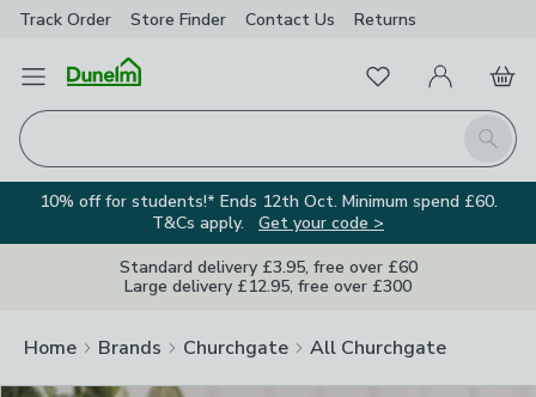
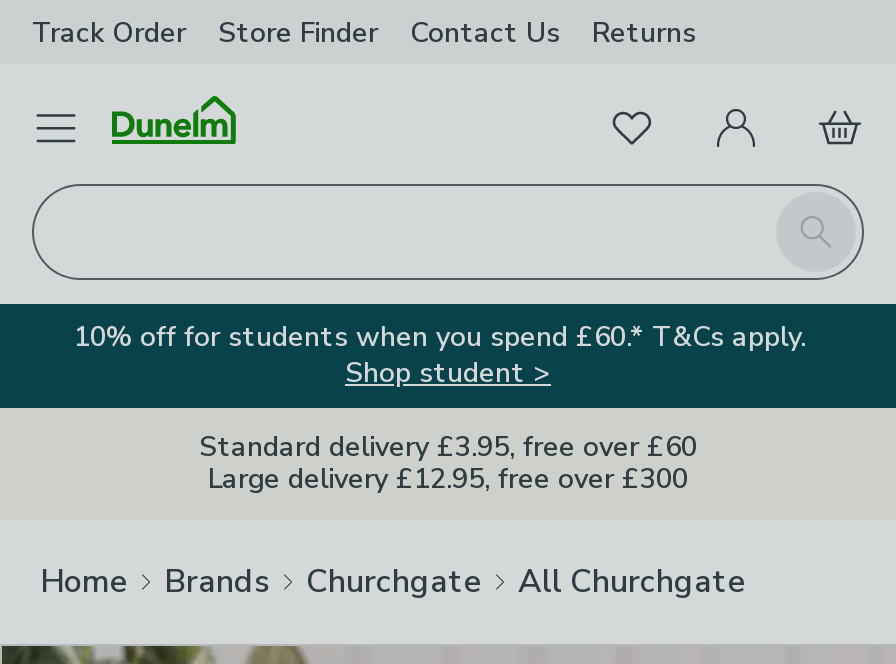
- 10% off for students!* Ends 12th Oct. Minimum spend £60.
- T&Cs apply. Get your code >
+ 10% off for students when you spend £60.* T&Cs apply.
+ Shop student >
